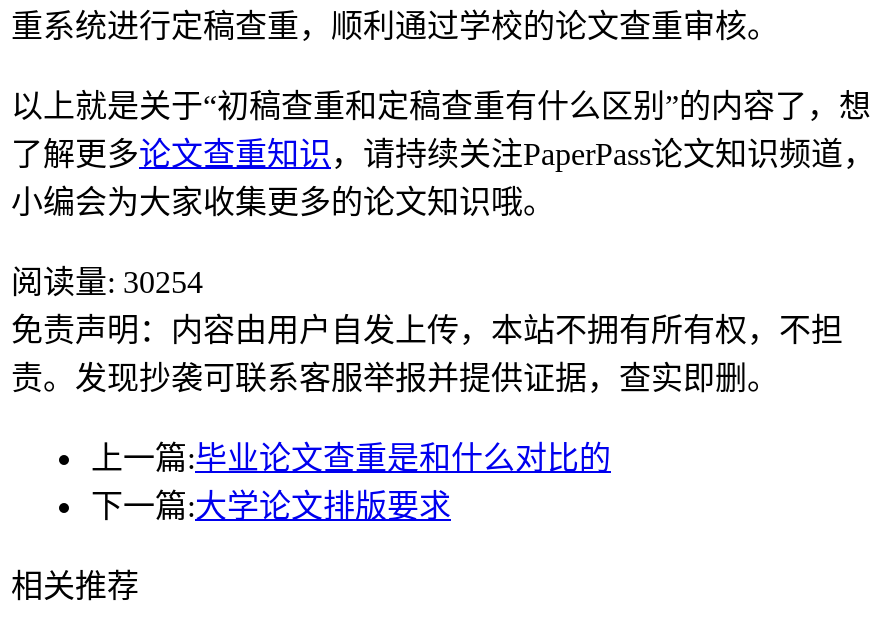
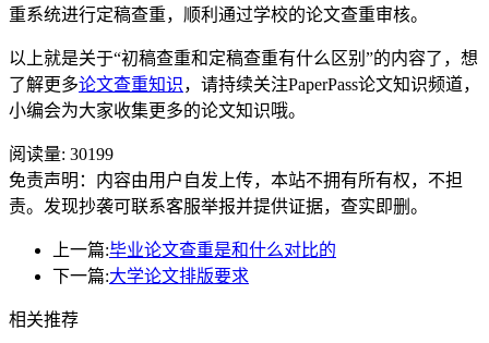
- 阅读量: 30254
+ 阅读量: 30199
